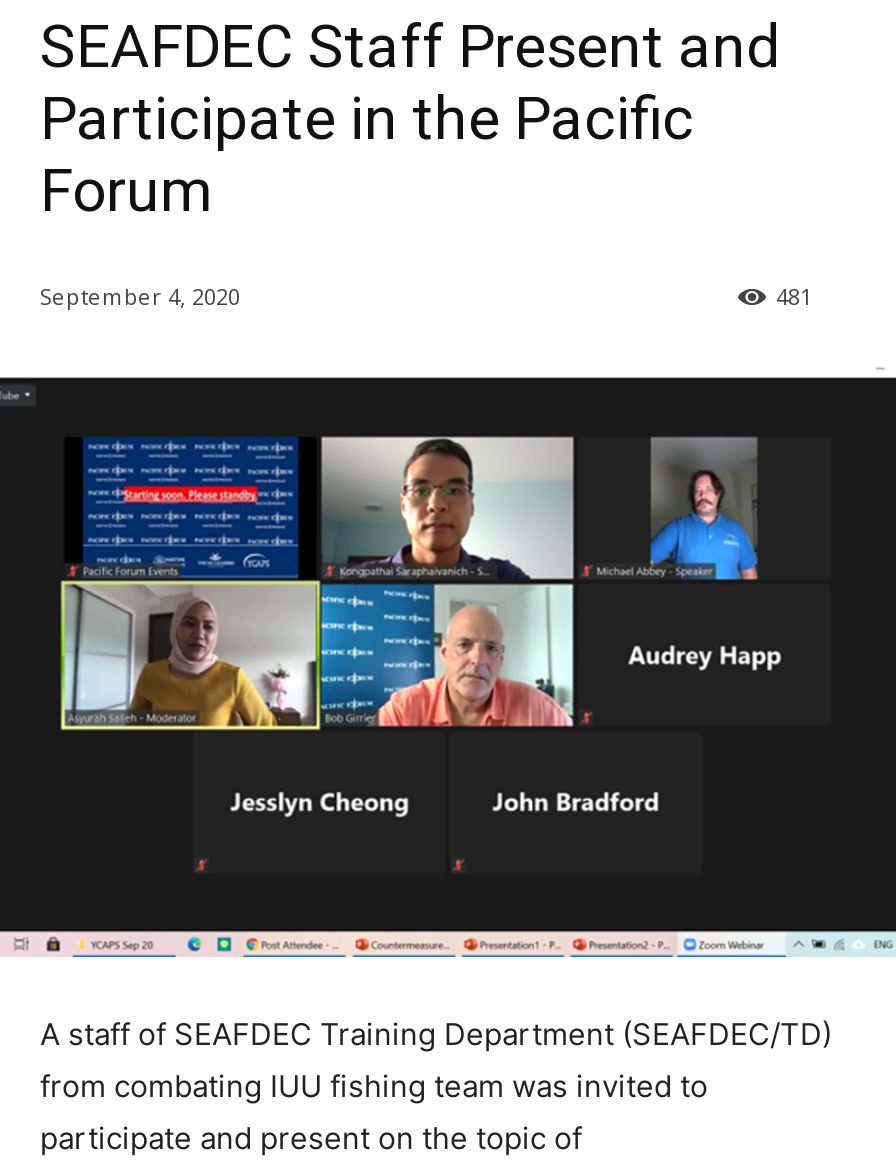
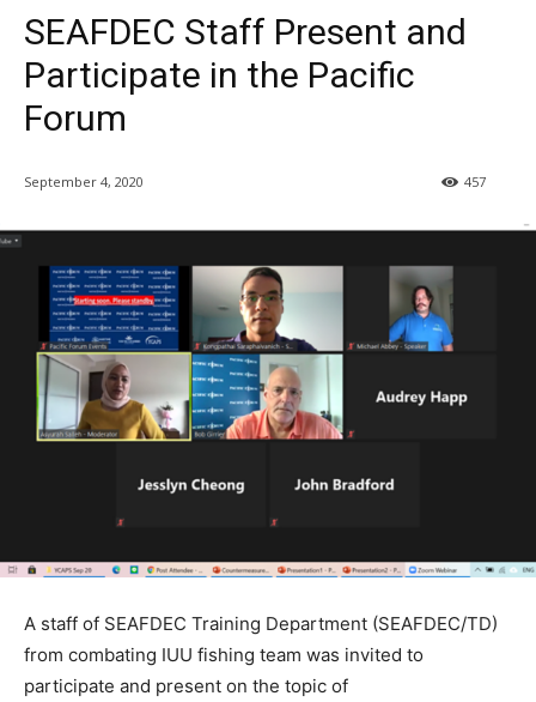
- 481
+ 457
